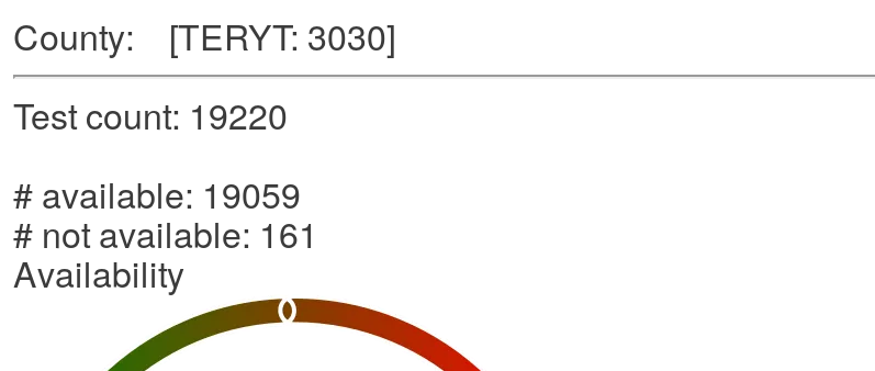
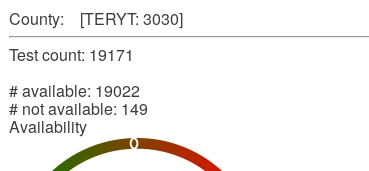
- Test count: 19220
+ Test count: 19171

- # available: 19059
+ # available: 19022

- # not available: 161
+ # not available: 149
